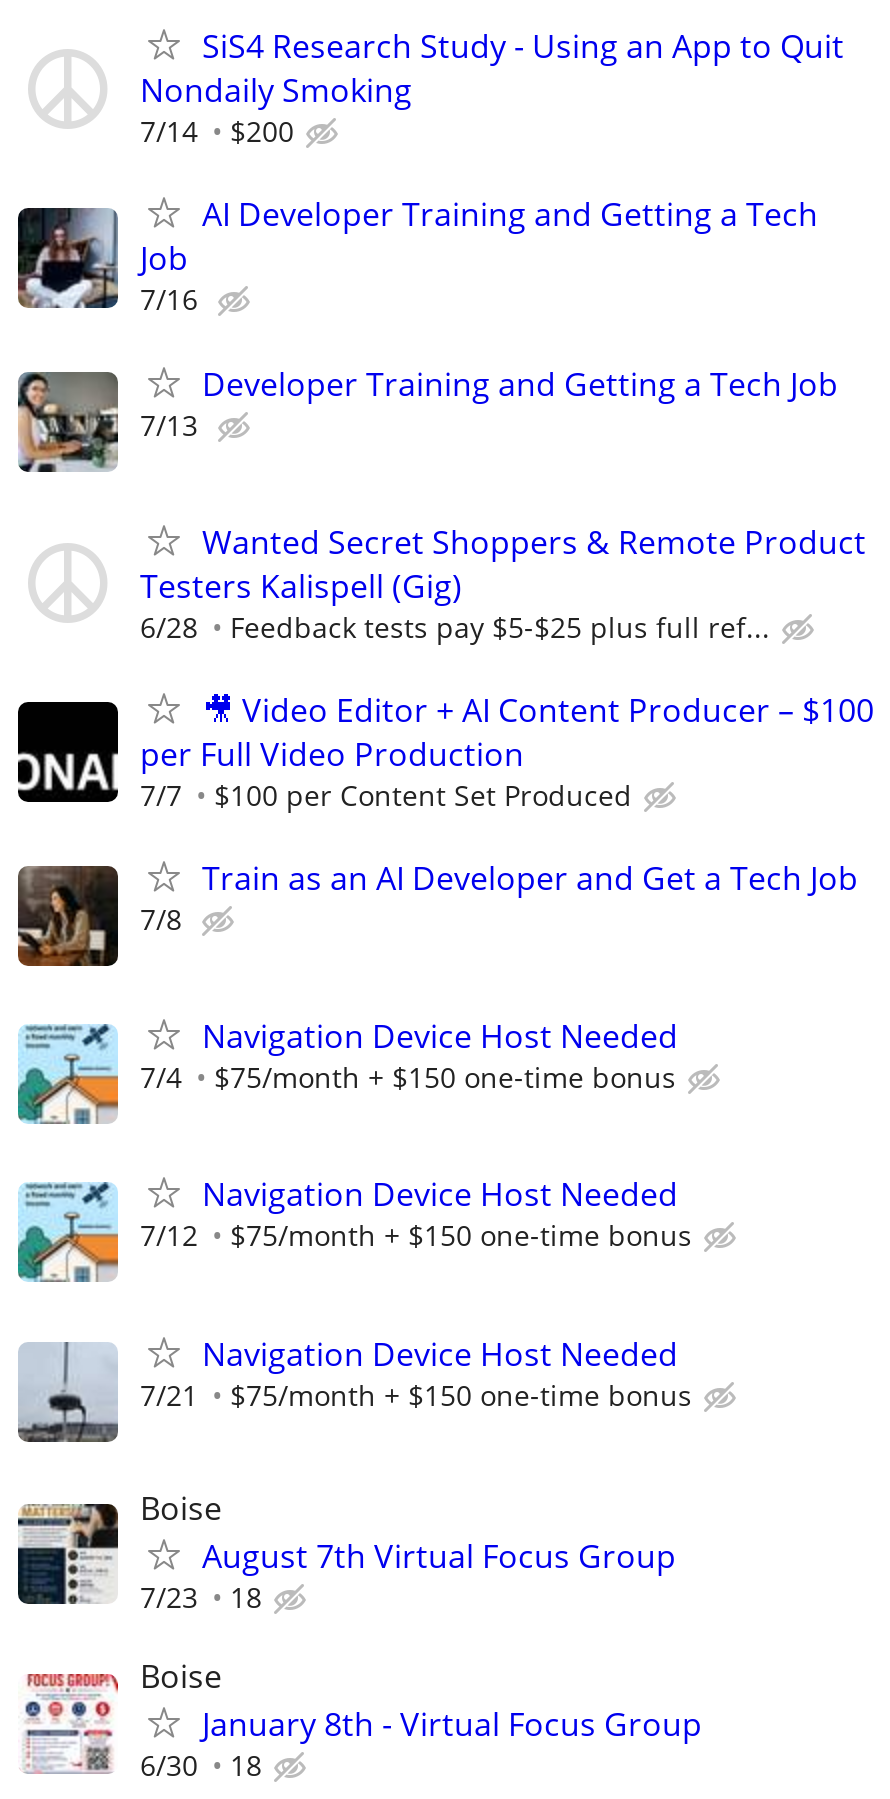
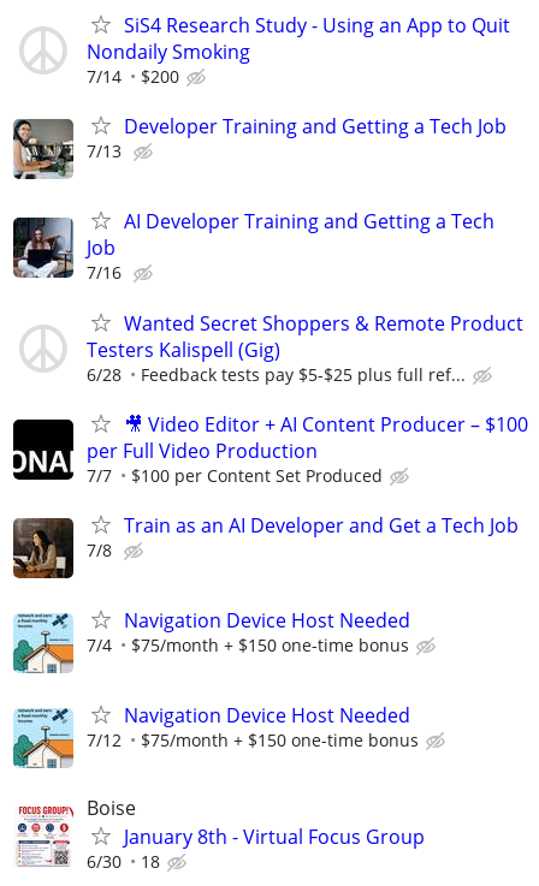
moved down: [image] | AI Developer Training and Getting a Tech | Job | 7/16

moved up: [image] | Developer Training and Getting a Tech Job | 7/13

- [image]
- Navigation Device Host Needed
- 7/21
- $75/month + $150 one-time bonus
- Boise
- August 7th Virtual Focus Group
- 7/23
- 18

- [image]
